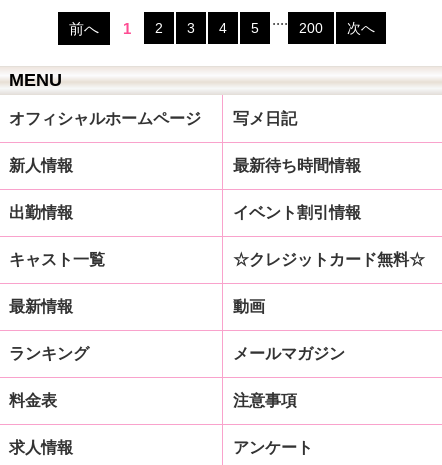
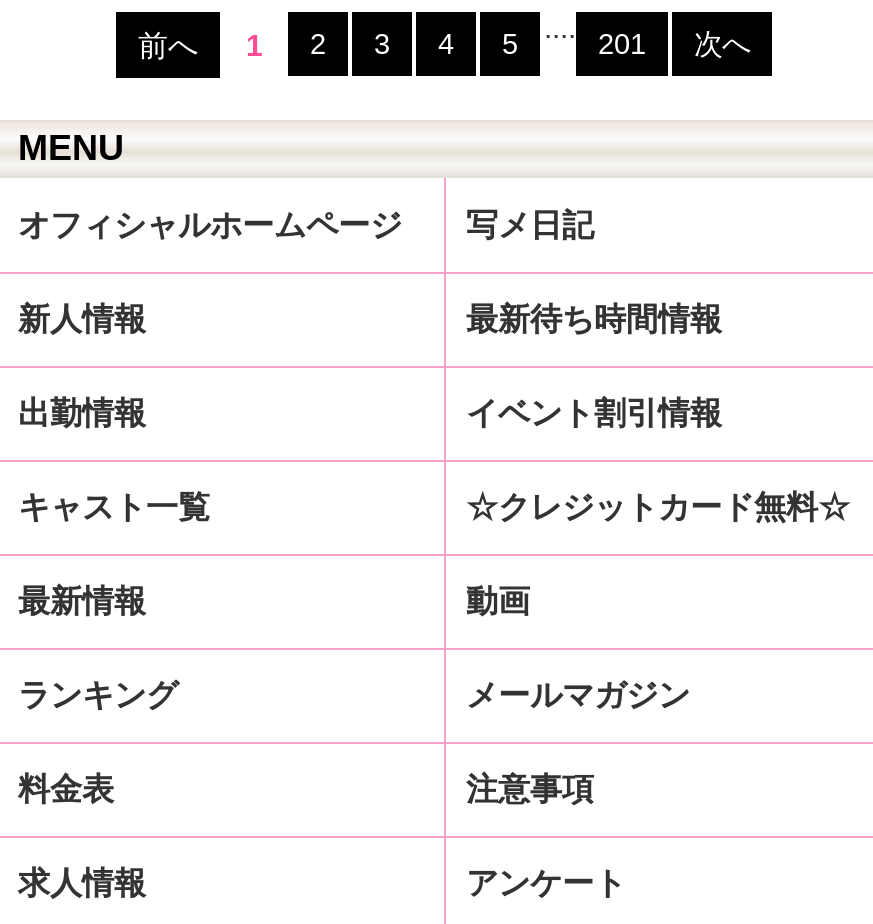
- 200
+ 201
